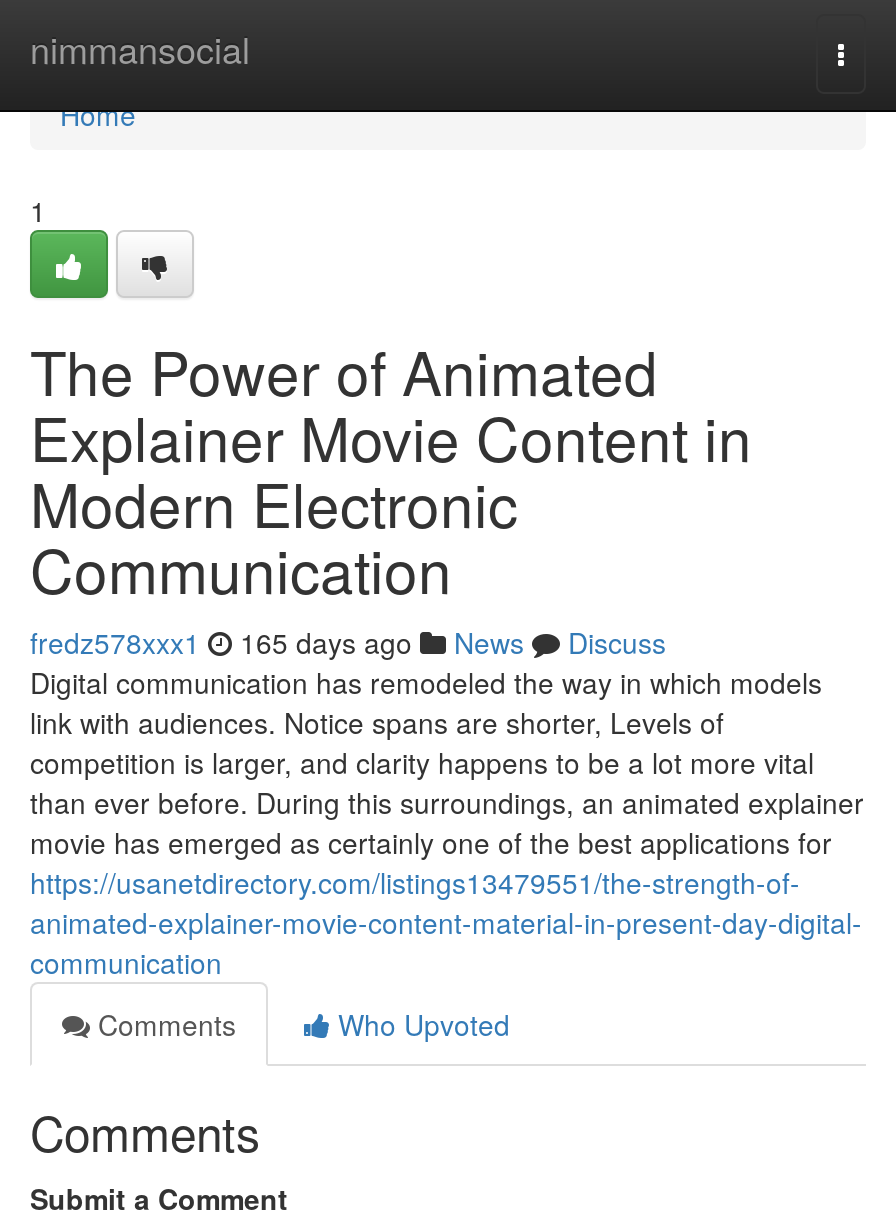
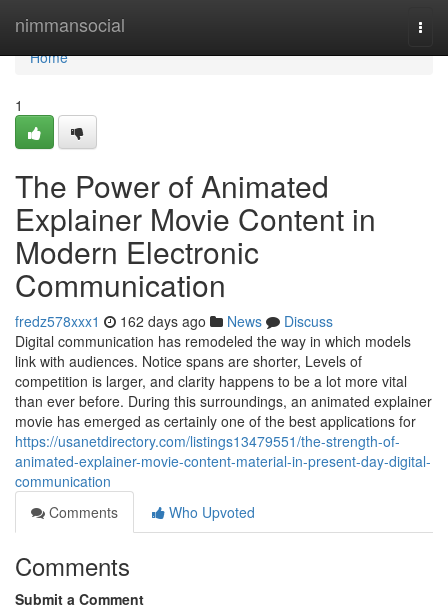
- fredz578xxx1 165 days ago News Discuss
+ fredz578xxx1 162 days ago News Discuss
